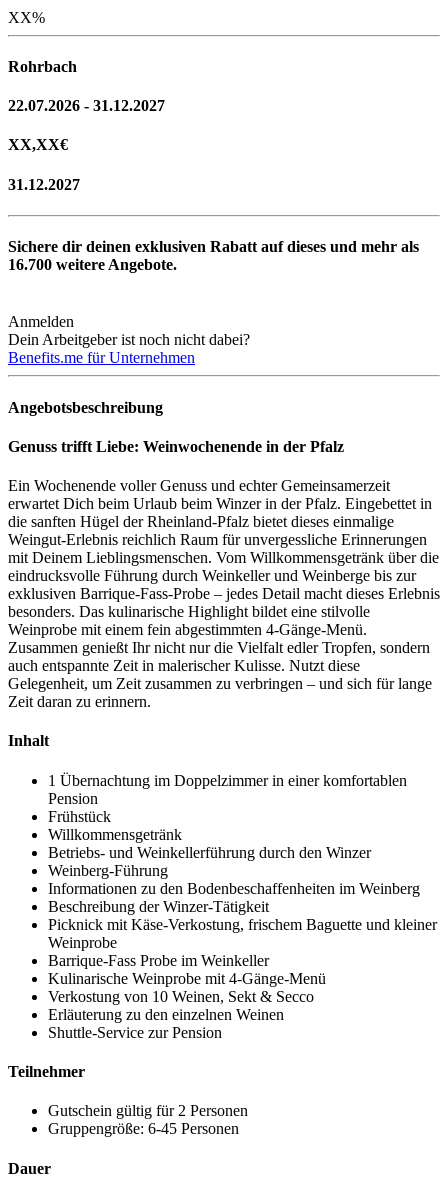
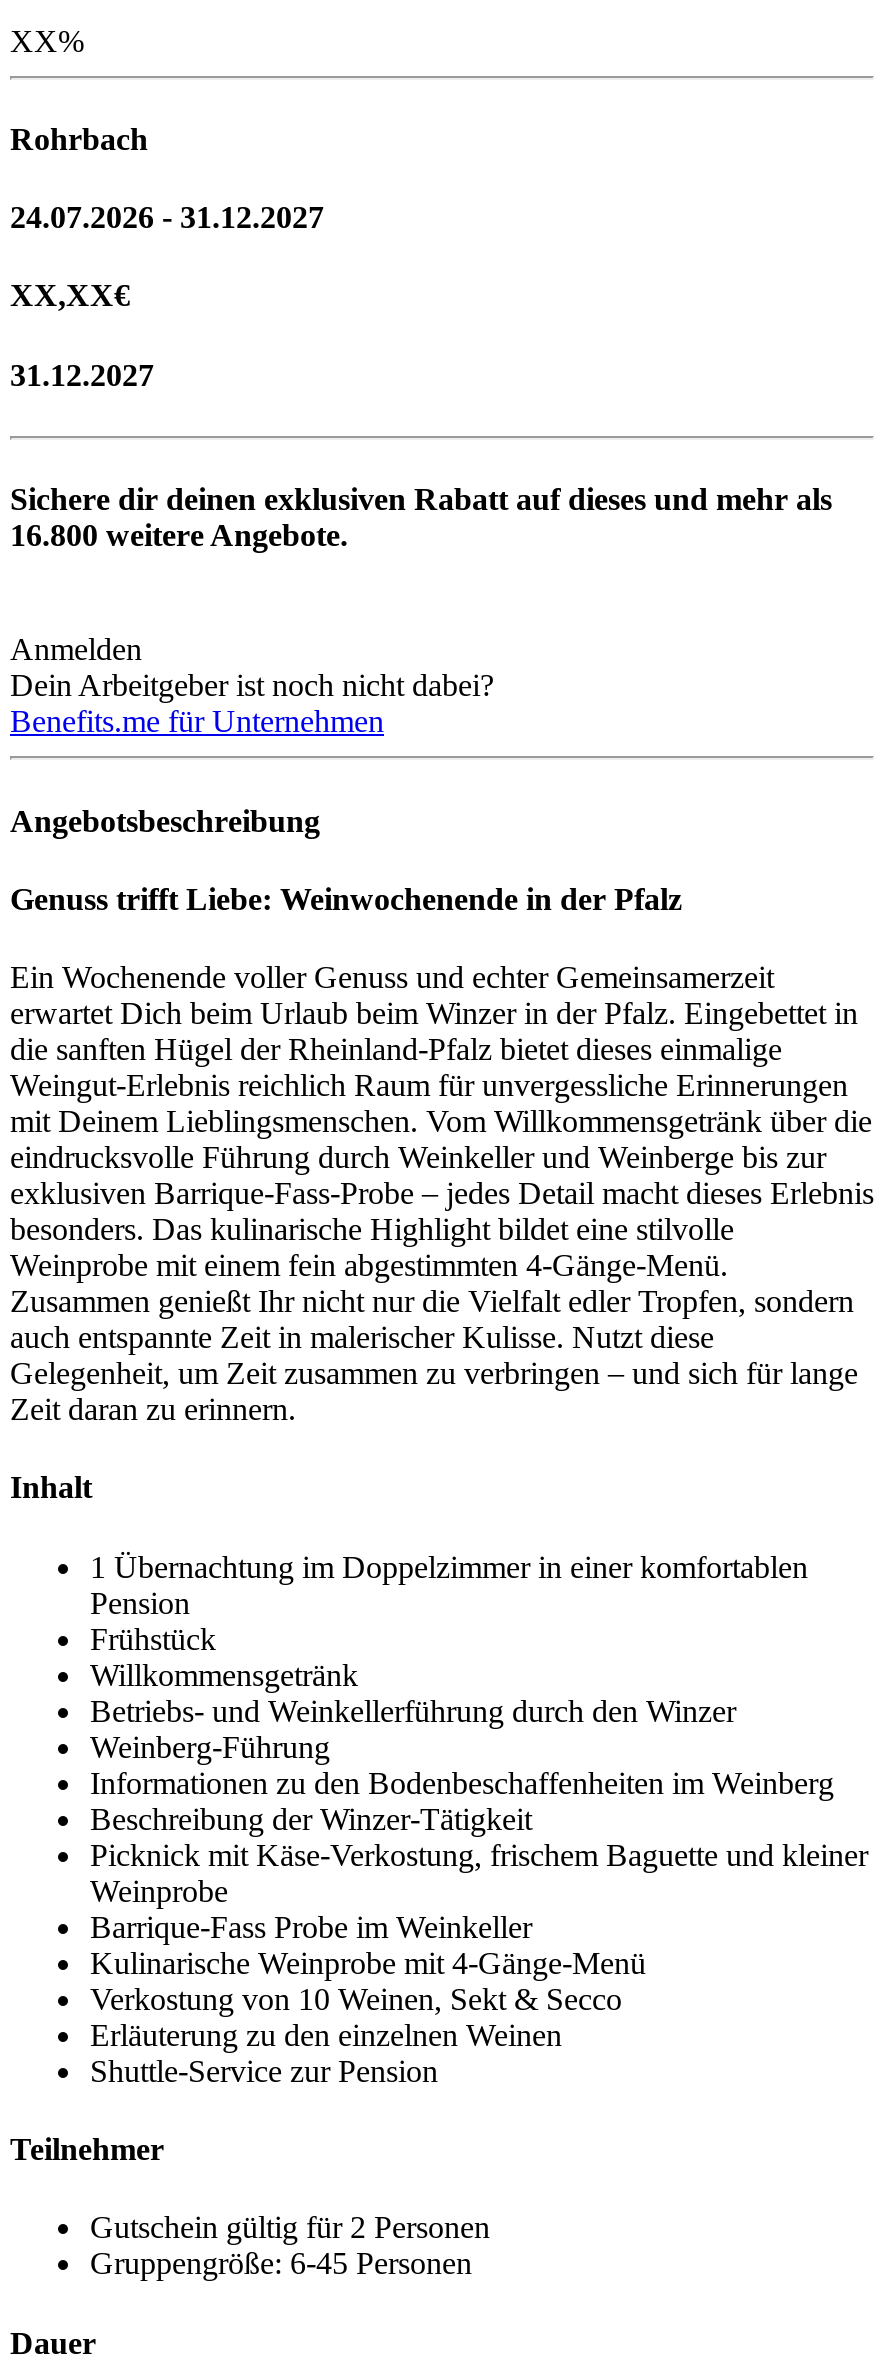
- 22.07.2026 - 31.12.2027
+ 24.07.2026 - 31.12.2027

- 16.700 weitere Angebote.
+ 16.800 weitere Angebote.
